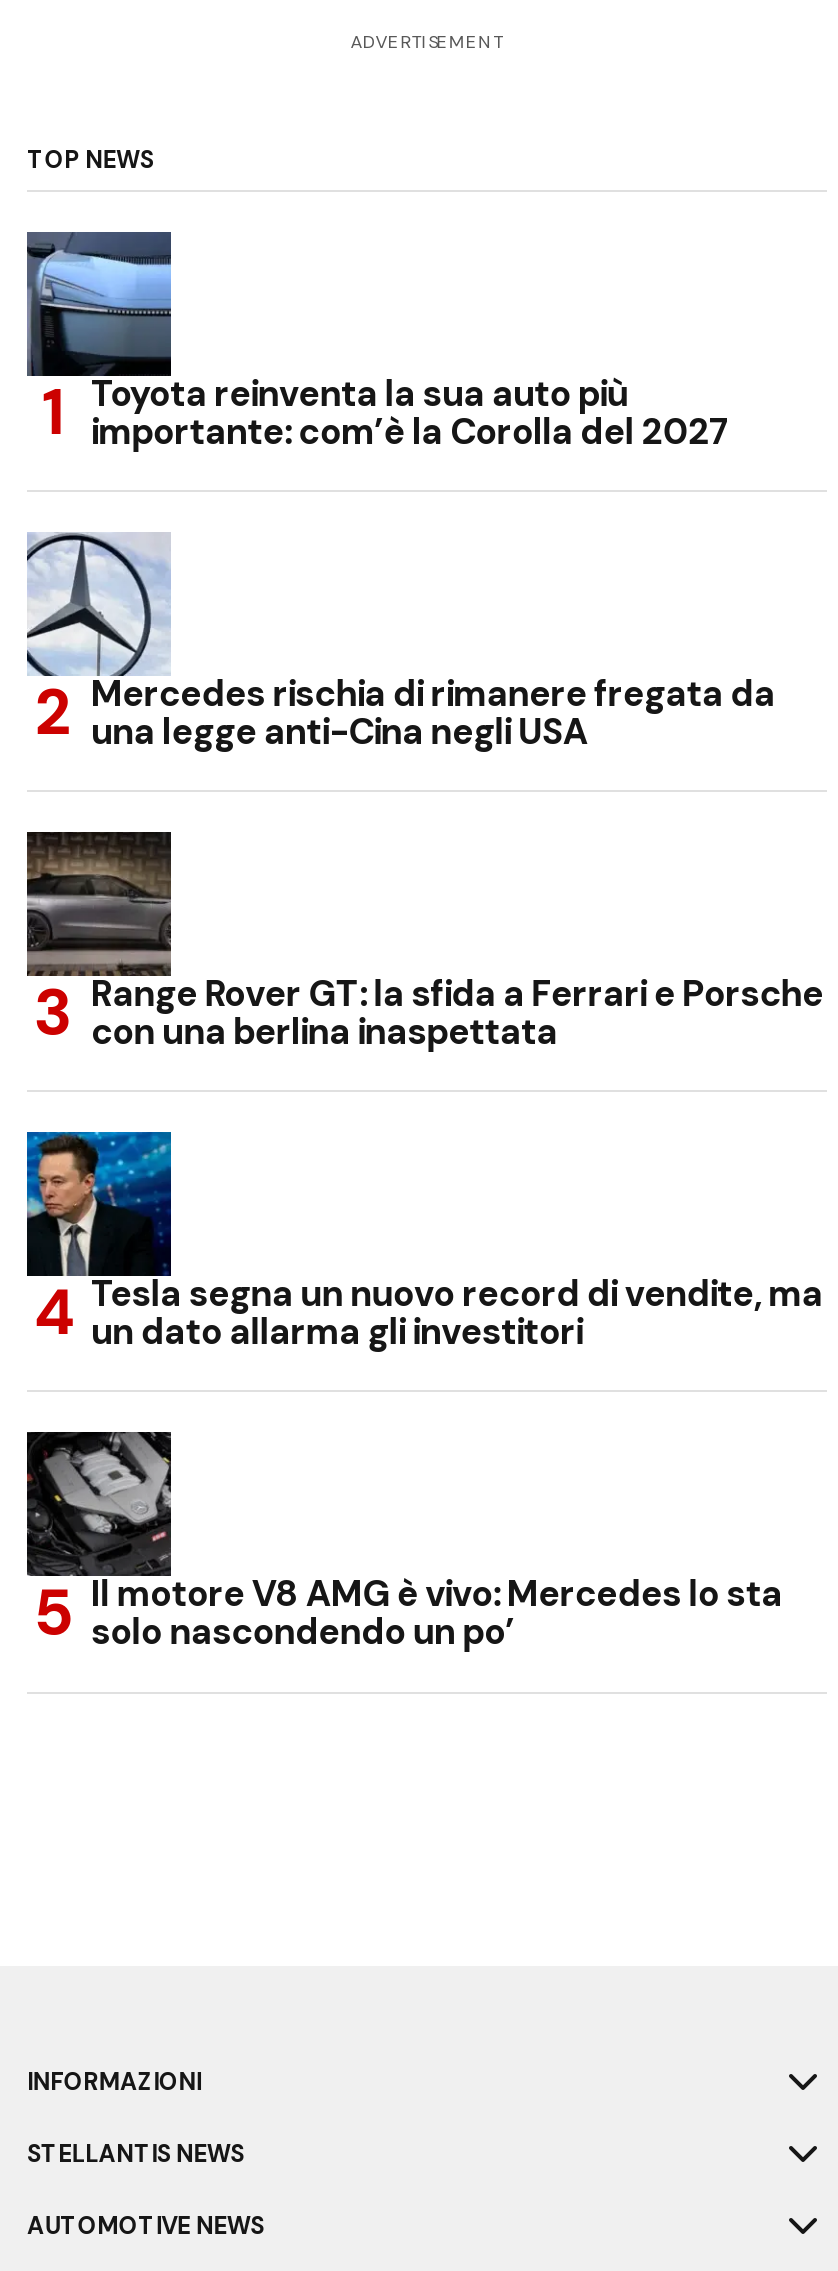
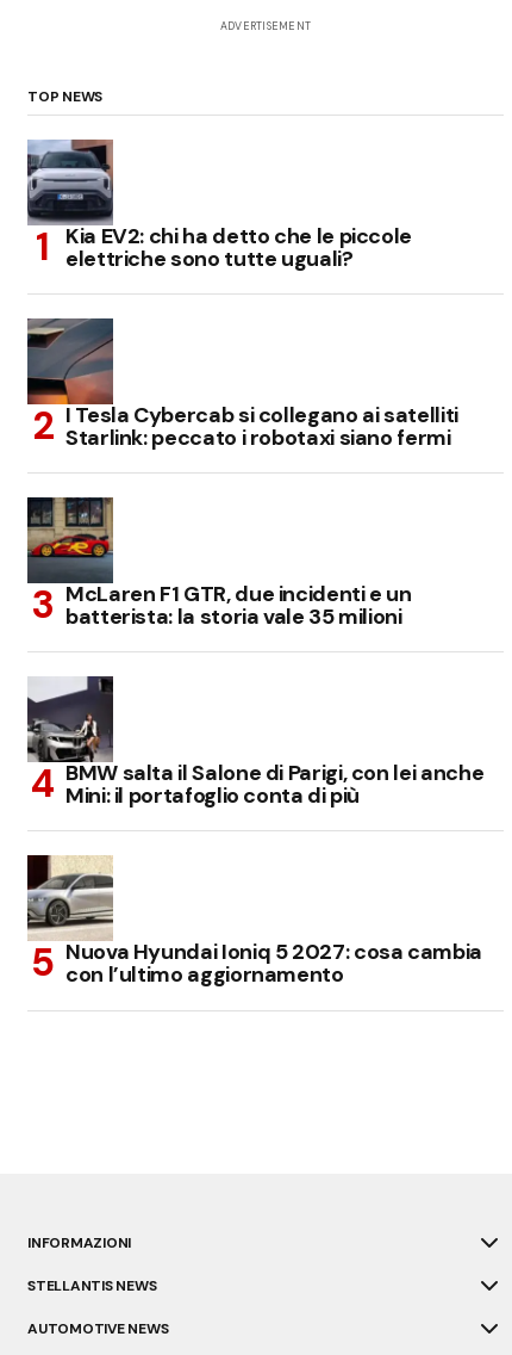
- [image]
- Toyota reinventa la sua auto più
- importante: com’è la Corolla del 2027
+ [image]
+ Kia EV2: chi ha detto che le piccole
+ elettriche sono tutte uguali?

- [image]
- Mercedes rischia di rimanere fregata da
- una legge anti-Cina negli USA
+ [image]
+ I Tesla Cybercab si collegano ai satelliti
+ Starlink: peccato i robotaxi siano fermi

- [image]
- Range Rover GT: la sfida a Ferrari e Porsche
- con una berlina inaspettata
+ [image]
+ McLaren F1 GTR, due incidenti e un
+ batterista: la storia vale 35 milioni

- [image]
- Tesla segna un nuovo record di vendite, ma
- un dato allarma gli investitori
+ [image]
+ BMW salta il Salone di Parigi, con lei anche
+ Mini: il portafoglio conta di più

- [image]
- Il motore V8 AMG è vivo: Mercedes lo sta
- solo nascondendo un po’
+ [image]
+ Nuova Hyundai Ioniq 5 2027: cosa cambia
+ con l’ultimo aggiornamento
